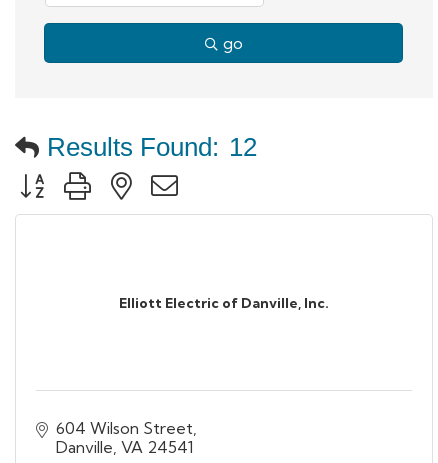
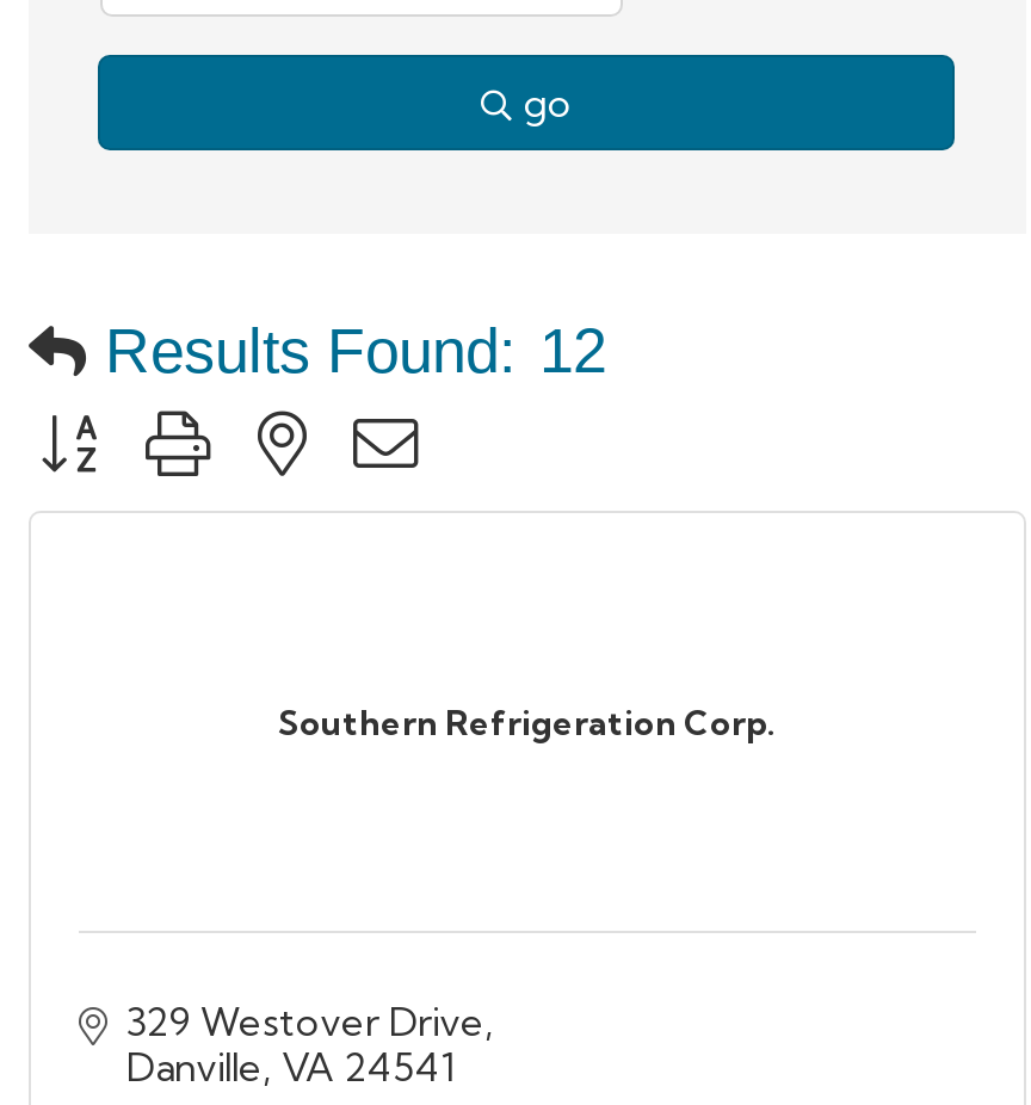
- Elliott Electric of Danville, Inc.
+ Southern Refrigeration Corp.

- 604 Wilson Street
+ 329 Westover Drive
